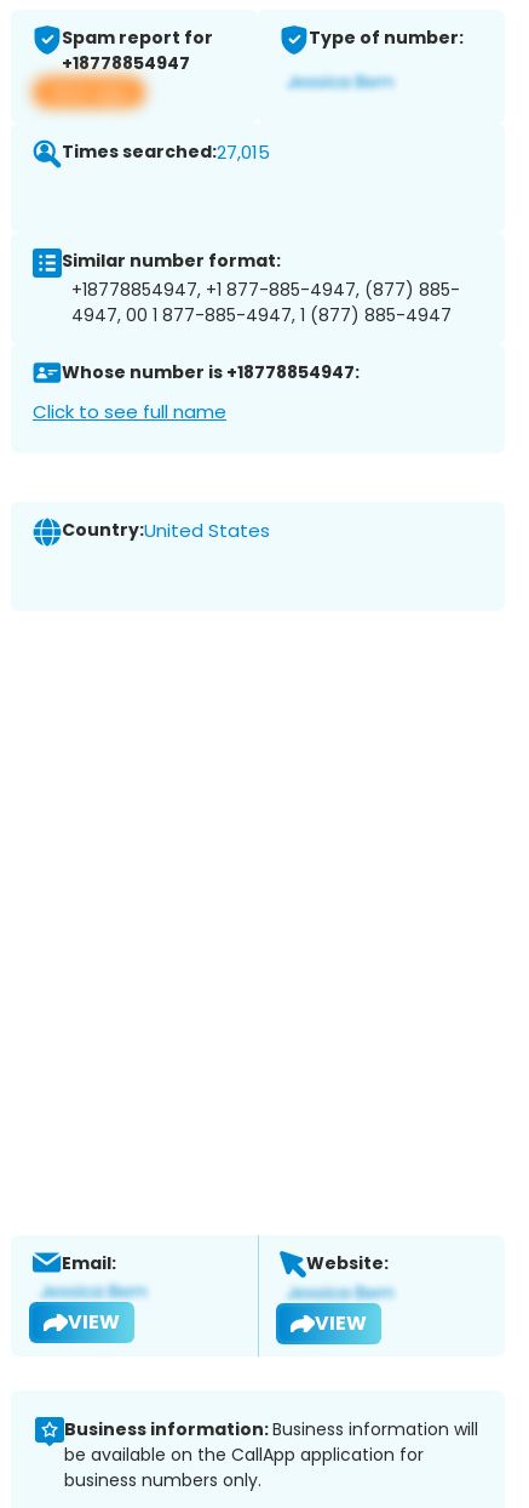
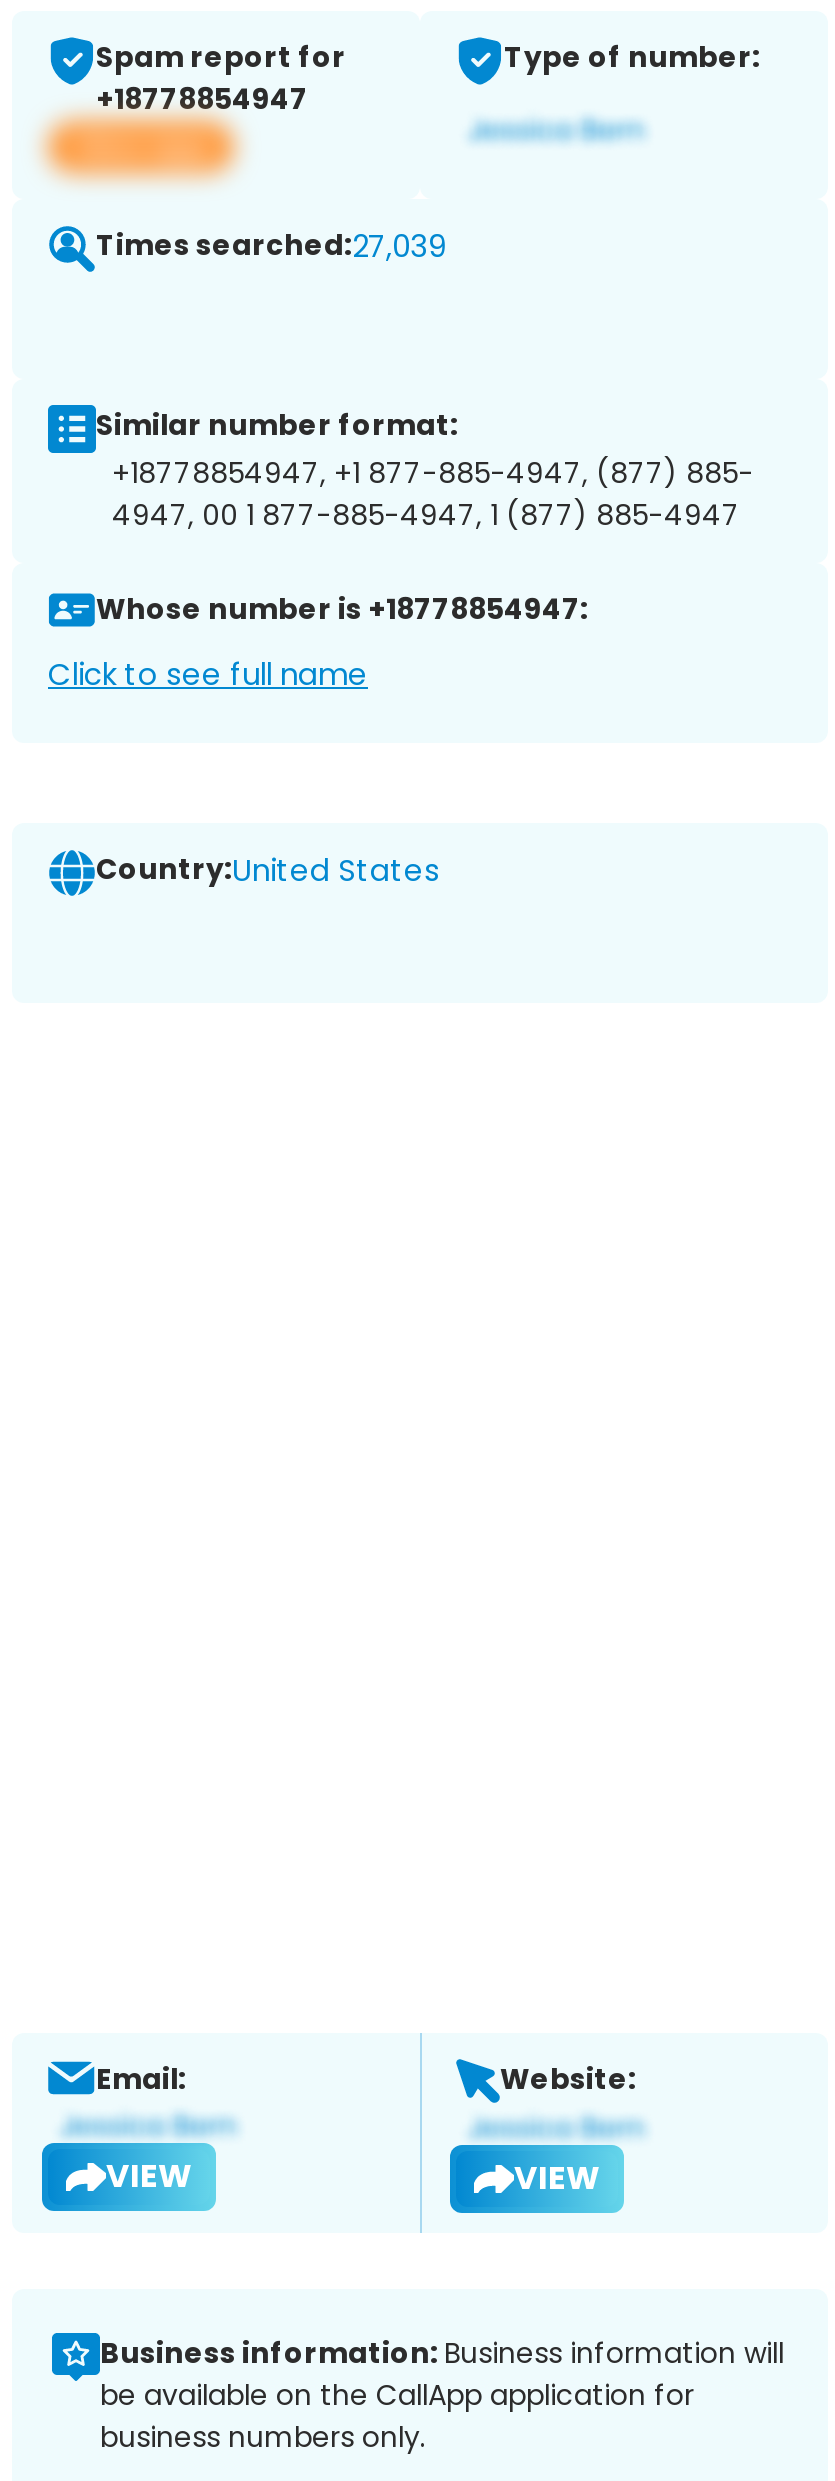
- Times searched:27,015
+ Times searched:27,039
